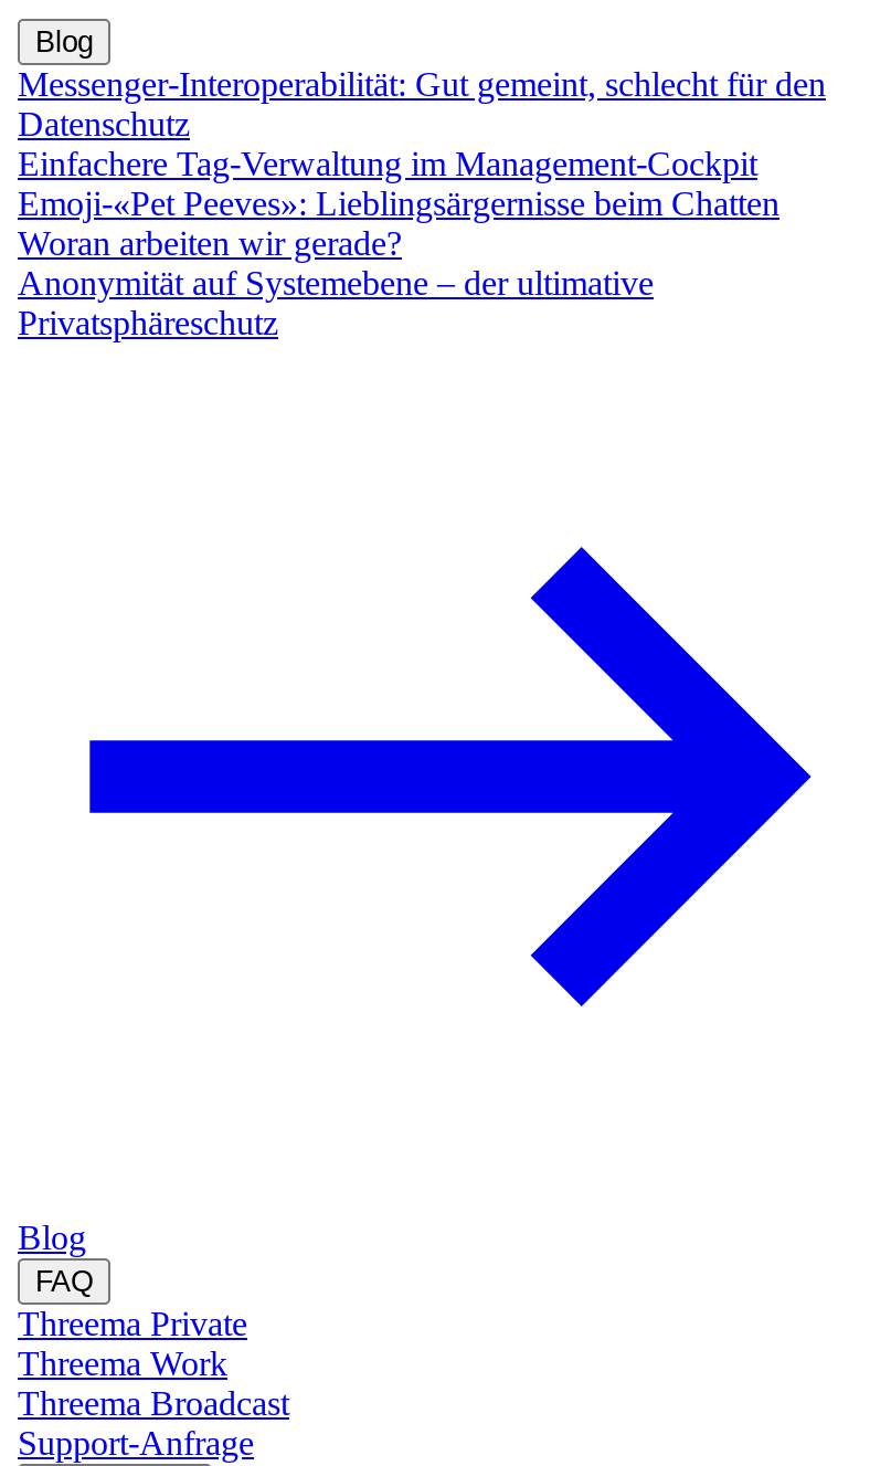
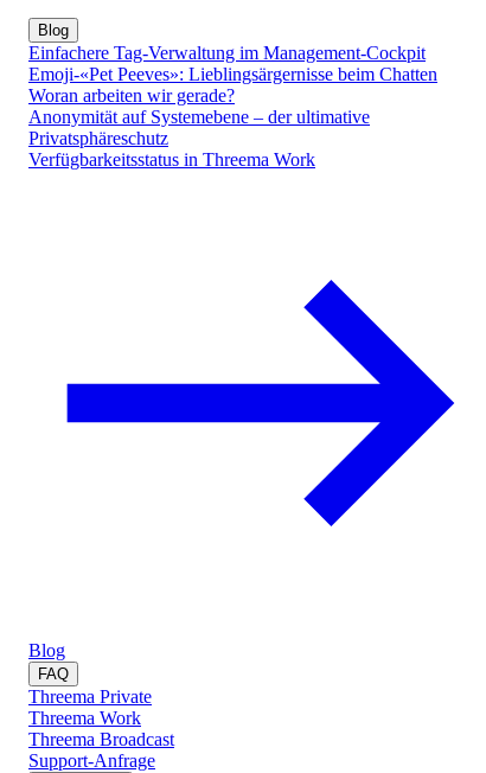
- Messenger-Interoperabilität: Gut gemeint, schlecht für den
- Datenschutz

moved up: Einfachere Tag-Verwaltung im Management-Cockpit | Emoji-«Pet Peeves»: Lieblingsärgernisse beim Chatten | Woran arbeiten wir gerade? | Anonymität auf Systemebene – der ultimative | Privatsphäreschutz

+ Verfügbarkeitsstatus in Threema Work
